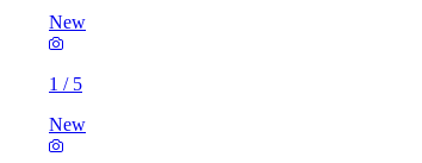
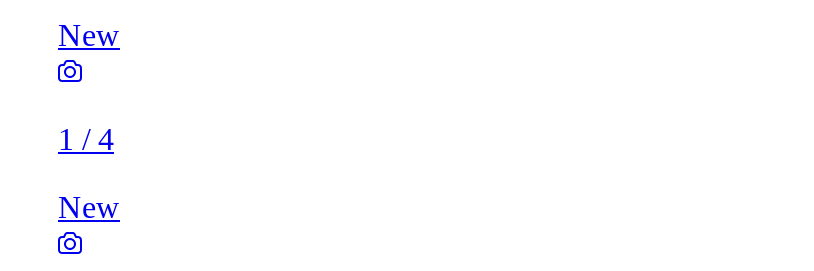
- 1 / 5
+ 1 / 4
